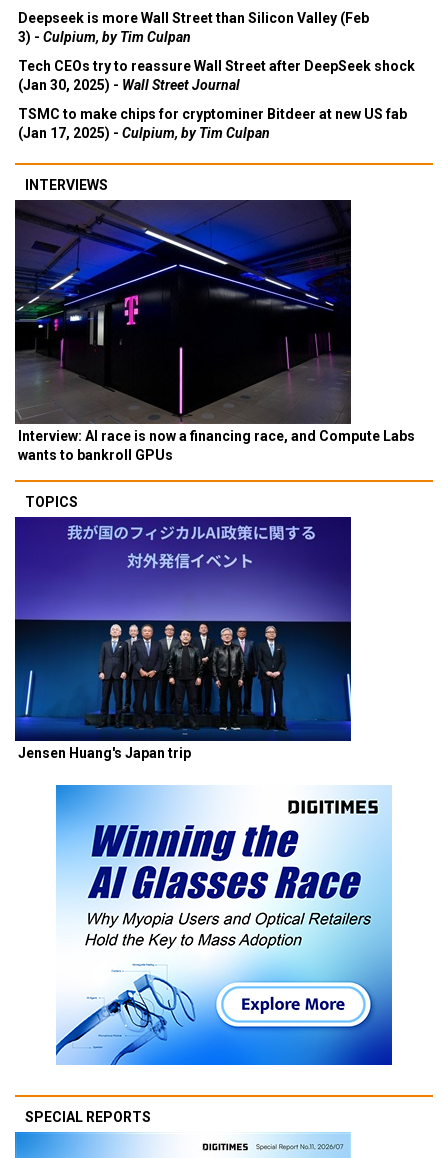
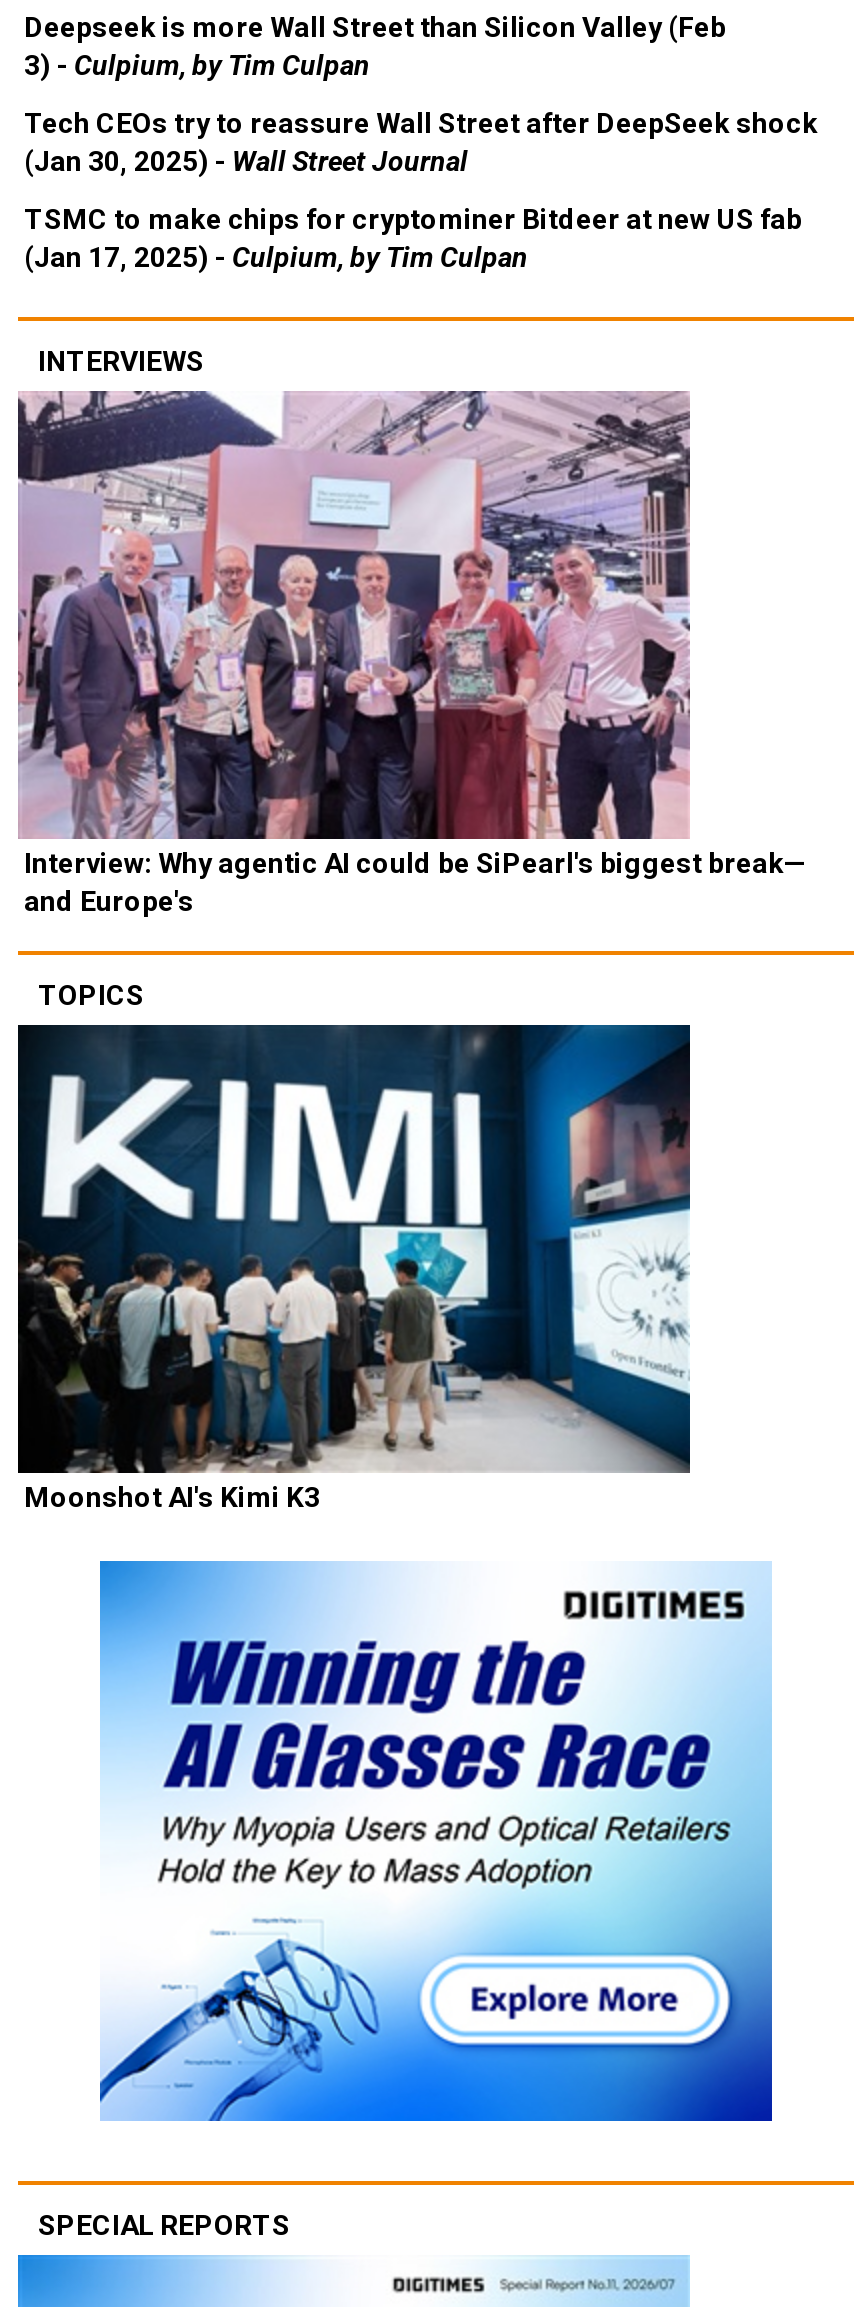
- [image]
- Interview: AI race is now a financing race, and Compute Labs
- wants to bankroll GPUs
+ [image]
+ Interview: Why agentic AI could be SiPearl's biggest break—
+ and Europe's

- [image]
- Jensen Huang's Japan trip
+ [image]
+ Moonshot AI's Kimi K3
